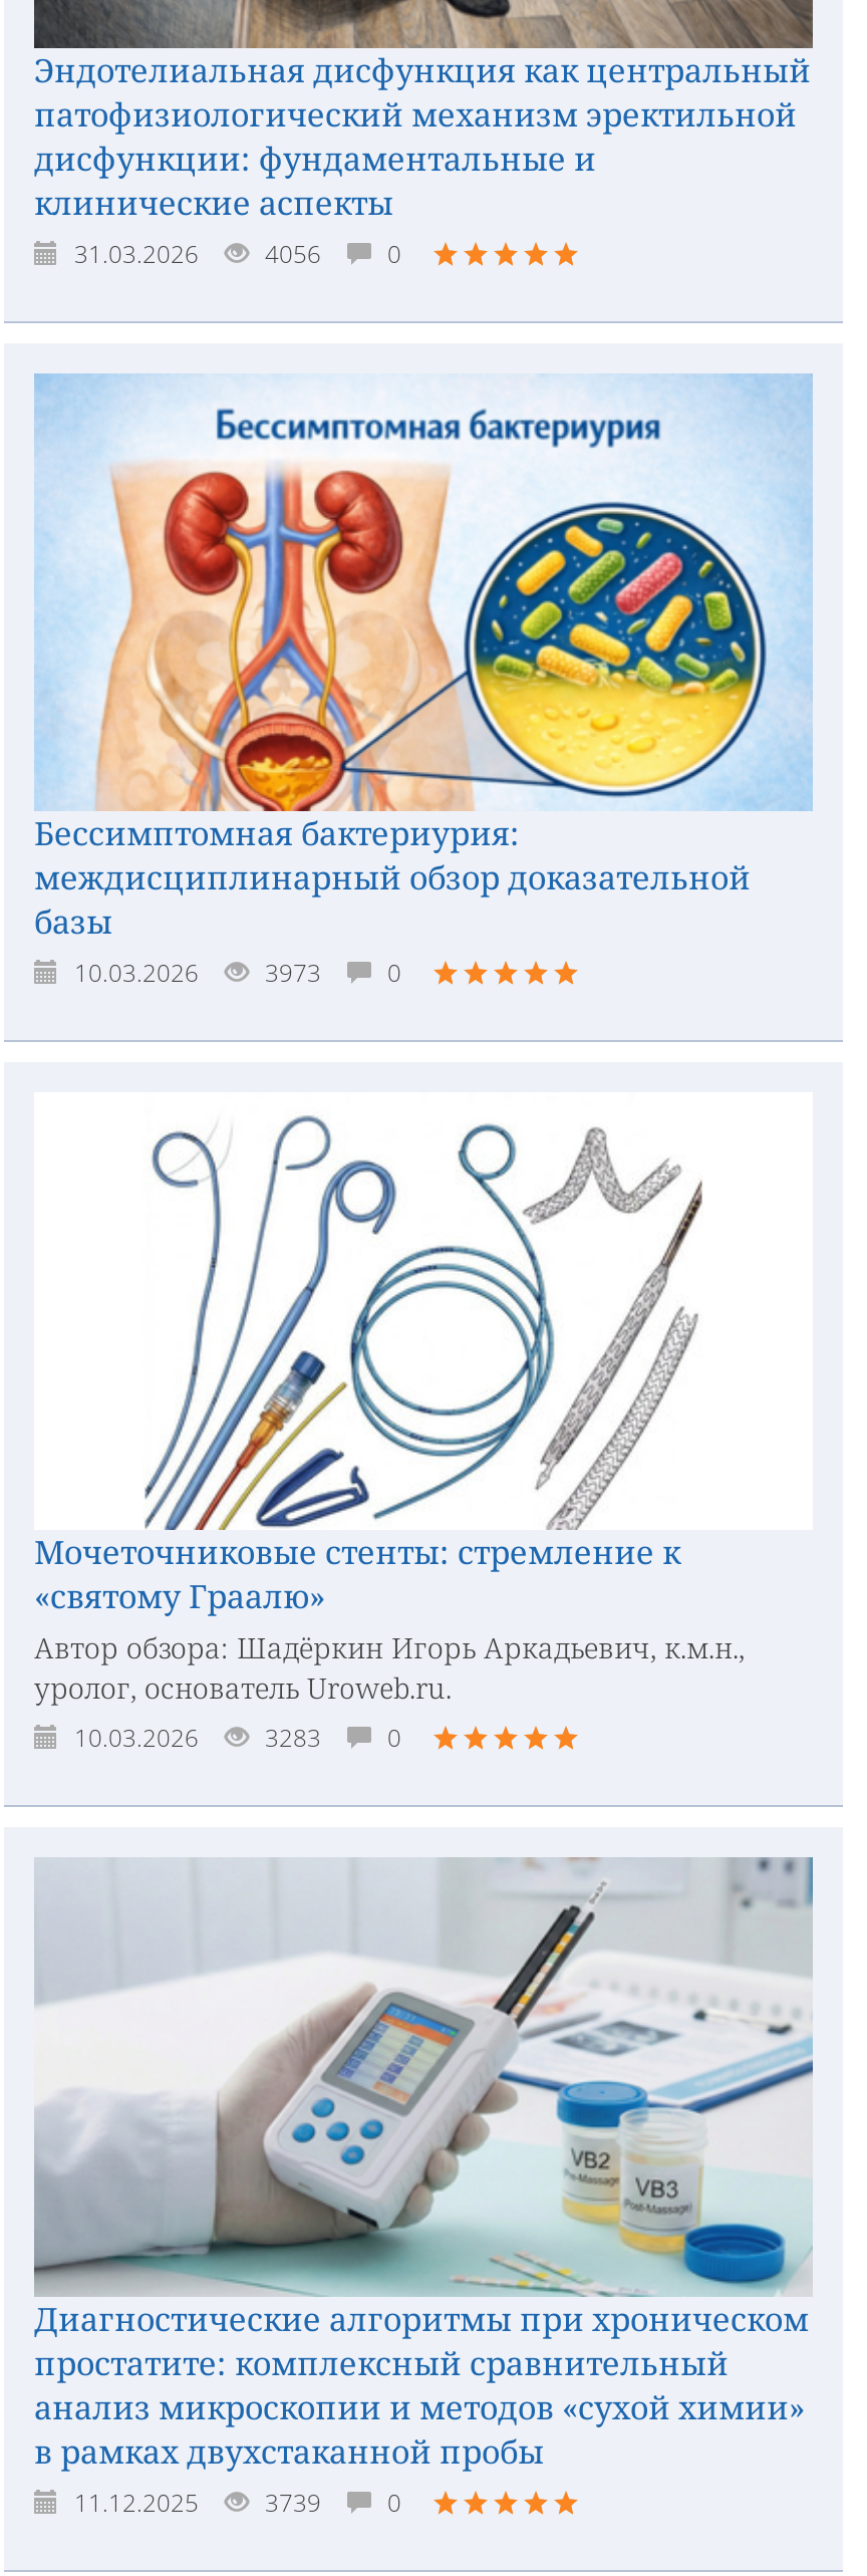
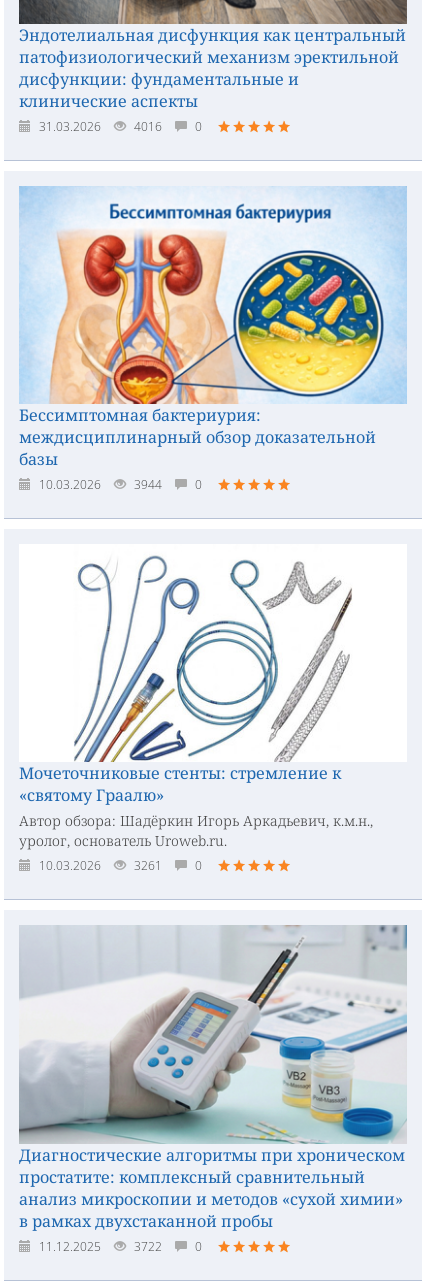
- 31.03.2026 4056 0
+ 31.03.2026 4016 0

- 10.03.2026 3973 0
+ 10.03.2026 3944 0

- 10.03.2026 3283 0
+ 10.03.2026 3261 0

- 11.12.2025 3739 0
+ 11.12.2025 3722 0
